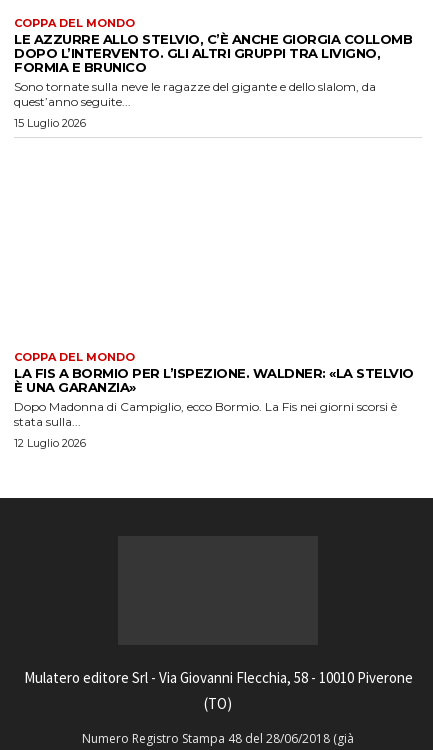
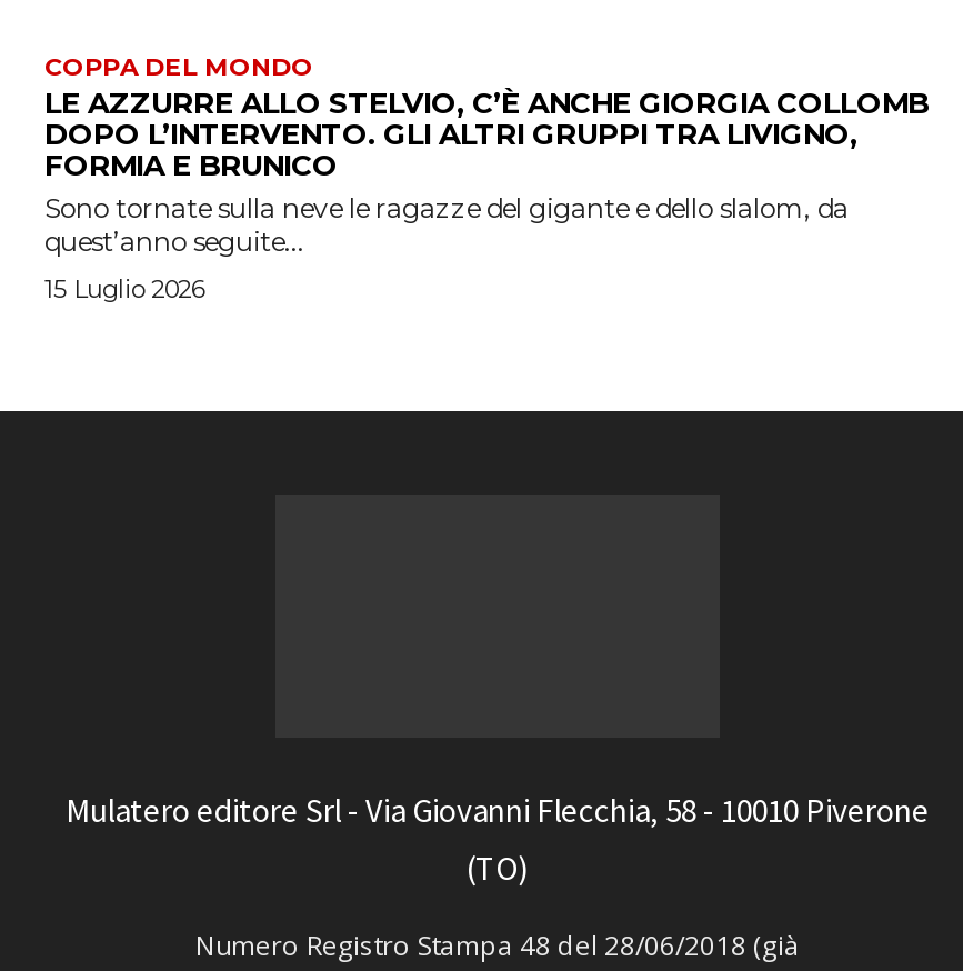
- COPPA DEL MONDO
- LA FIS A BORMIO PER L’ISPEZIONE. WALDNER: «LA STELVIO
- È UNA GARANZIA»
- Dopo Madonna di Campiglio, ecco Bormio. La Fis nei giorni scorsi è
- stata sulla...
- 12 Luglio 2026
